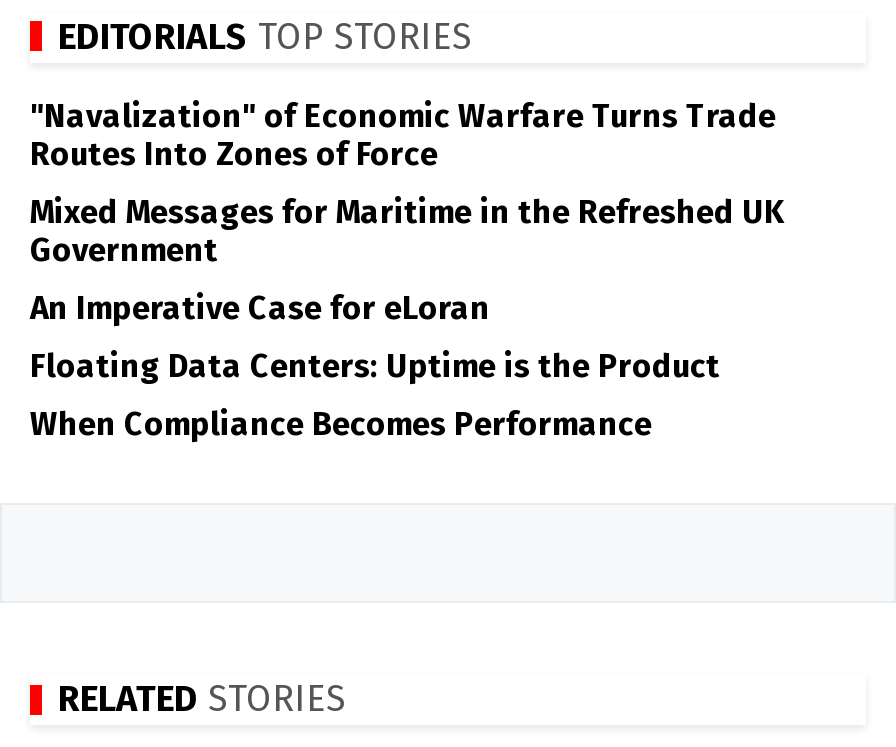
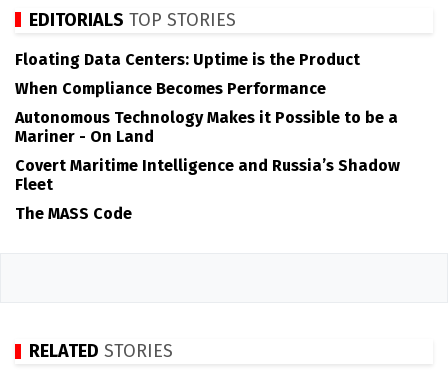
- "Navalization" of Economic Warfare Turns Trade
- Routes Into Zones of Force
- Mixed Messages for Maritime in the Refreshed UK
- Government
- An Imperative Case for eLoran

moved up: Floating Data Centers: Uptime is the Product | When Compliance Becomes Performance

+ Autonomous Technology Makes it Possible to be a
+ Mariner - On Land
+ Covert Maritime Intelligence and Russia’s Shadow
+ Fleet
+ The MASS Code
